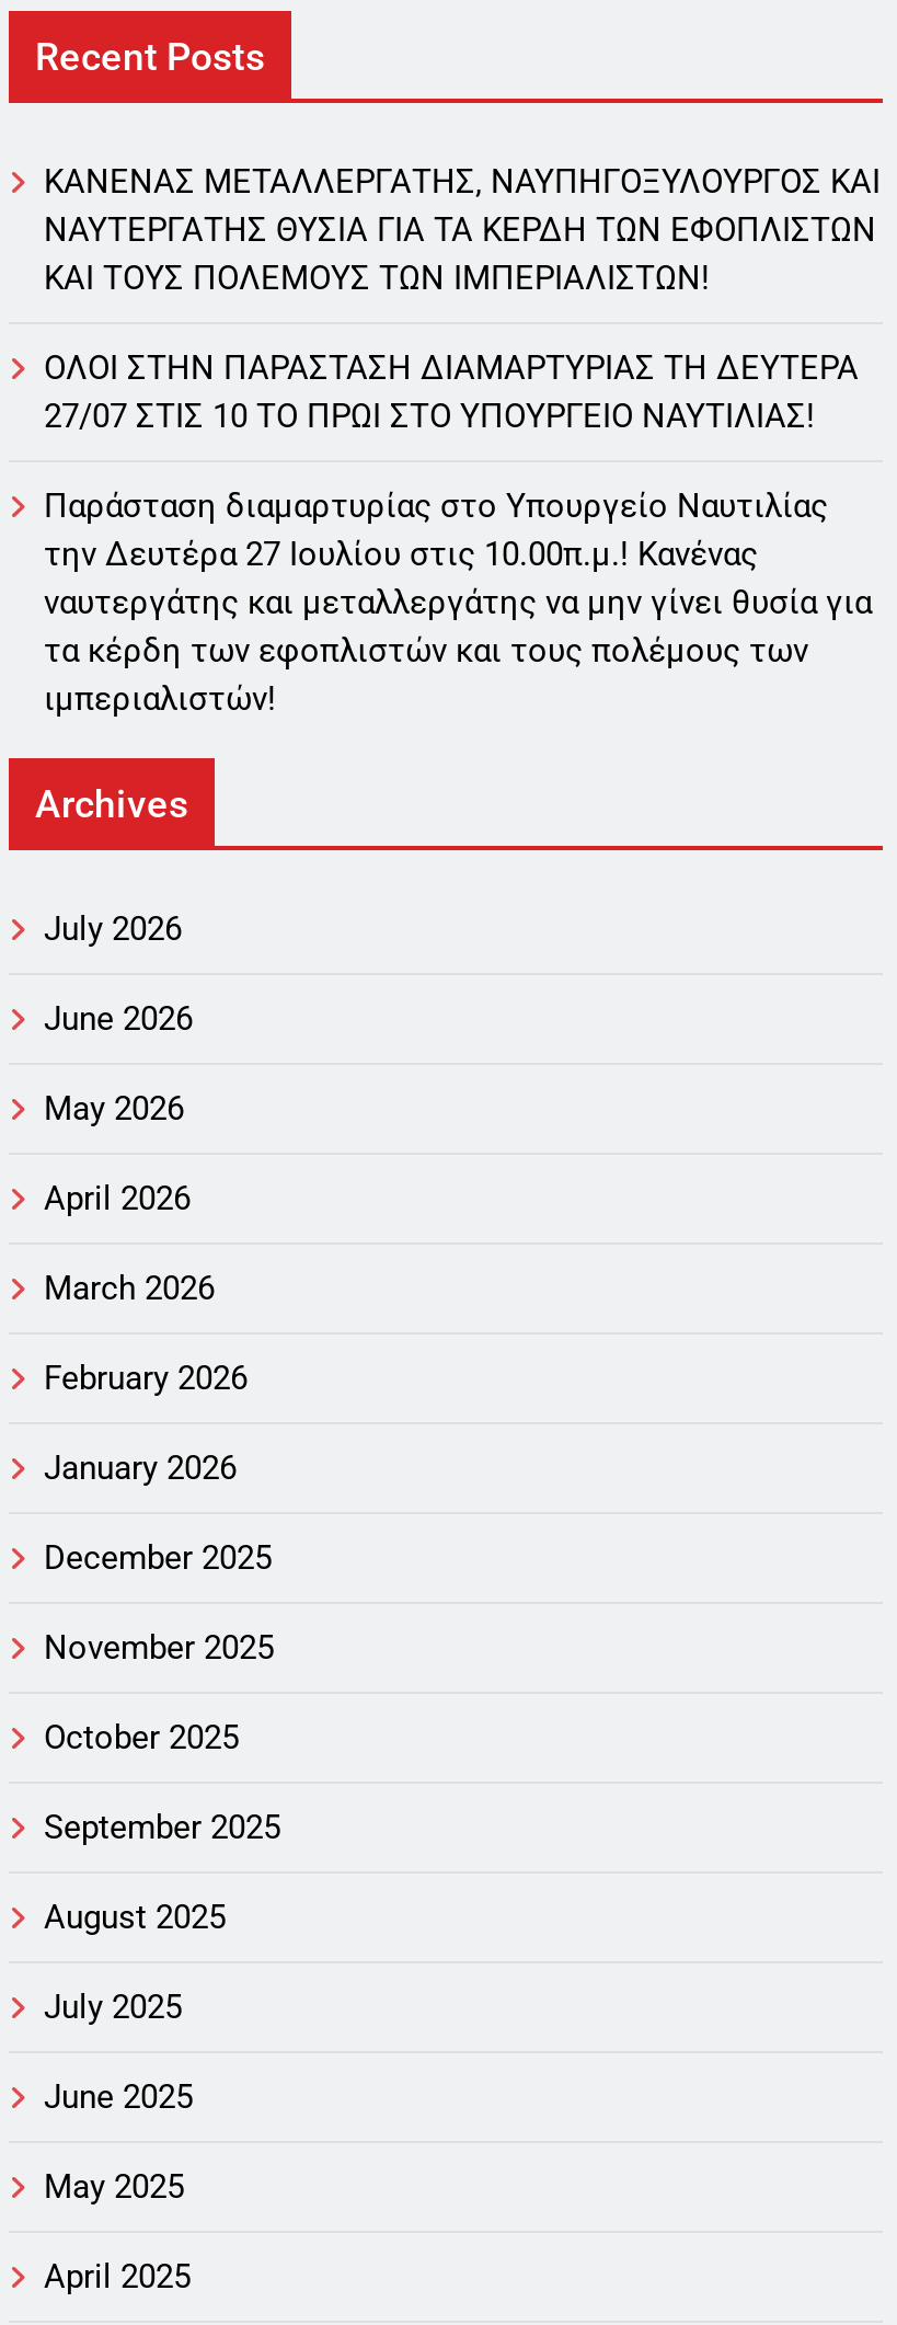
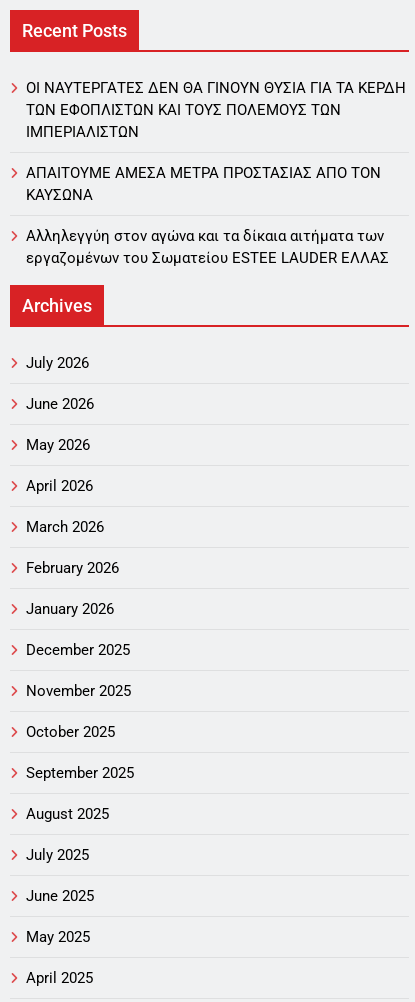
- ΚΑΝΕΝΑΣ ΜΕΤΑΛΛΕΡΓΑΤΗΣ, ΝΑΥΠΗΓΟΞΥΛΟΥΡΓΟΣ ΚΑΙ
- ΝΑΥΤΕΡΓΑΤΗΣ ΘΥΣΙΑ ΓΙΑ ΤΑ ΚΕΡΔΗ ΤΩΝ ΕΦΟΠΛΙΣΤΩΝ
- ΚΑΙ ΤΟΥΣ ΠΟΛΕΜΟΥΣ ΤΩΝ ΙΜΠΕΡΙΑΛΙΣΤΩΝ!
+ ΟΙ ΝΑΥΤΕΡΓΑΤΕΣ ΔΕΝ ΘΑ ΓΙΝΟΥΝ ΘΥΣΙΑ ΓΙΑ ΤΑ ΚΕΡΔΗ
+ ΤΩΝ ΕΦΟΠΛΙΣΤΩΝ ΚΑΙ ΤΟΥΣ ΠΟΛΕΜΟΥΣ ΤΩΝ
+ ΙΜΠΕΡΙΑΛΙΣΤΩΝ

- ΟΛΟΙ ΣΤΗΝ ΠΑΡΑΣΤΑΣΗ ΔΙΑΜΑΡΤΥΡΙΑΣ ΤΗ ΔΕΥΤΕΡΑ
- 27/07 ΣΤΙΣ 10 ΤΟ ΠΡΩΙ ΣΤΟ ΥΠΟΥΡΓΕΙΟ ΝΑΥΤΙΛΙΑΣ!
+ ΑΠΑΙΤΟΥΜΕ ΑΜΕΣΑ ΜΕΤΡΑ ΠΡΟΣΤΑΣΙΑΣ ΑΠΟ ΤΟΝ
+ ΚΑΥΣΩΝΑ

- Παράσταση διαμαρτυρίας στο Υπουργείο Ναυτιλίας
- την Δευτέρα 27 Ιουλίου στις 10.00π.μ.! Κανένας
- ναυτεργάτης και μεταλλεργάτης να μην γίνει θυσία για
- τα κέρδη των εφοπλιστών και τους πολέμους των
- ιμπεριαλιστών!
+ Αλληλεγγύη στον αγώνα και τα δίκαια αιτήματα των
+ εργαζομένων του Σωματείου ESTEE LAUDER ΕΛΛΑΣ
